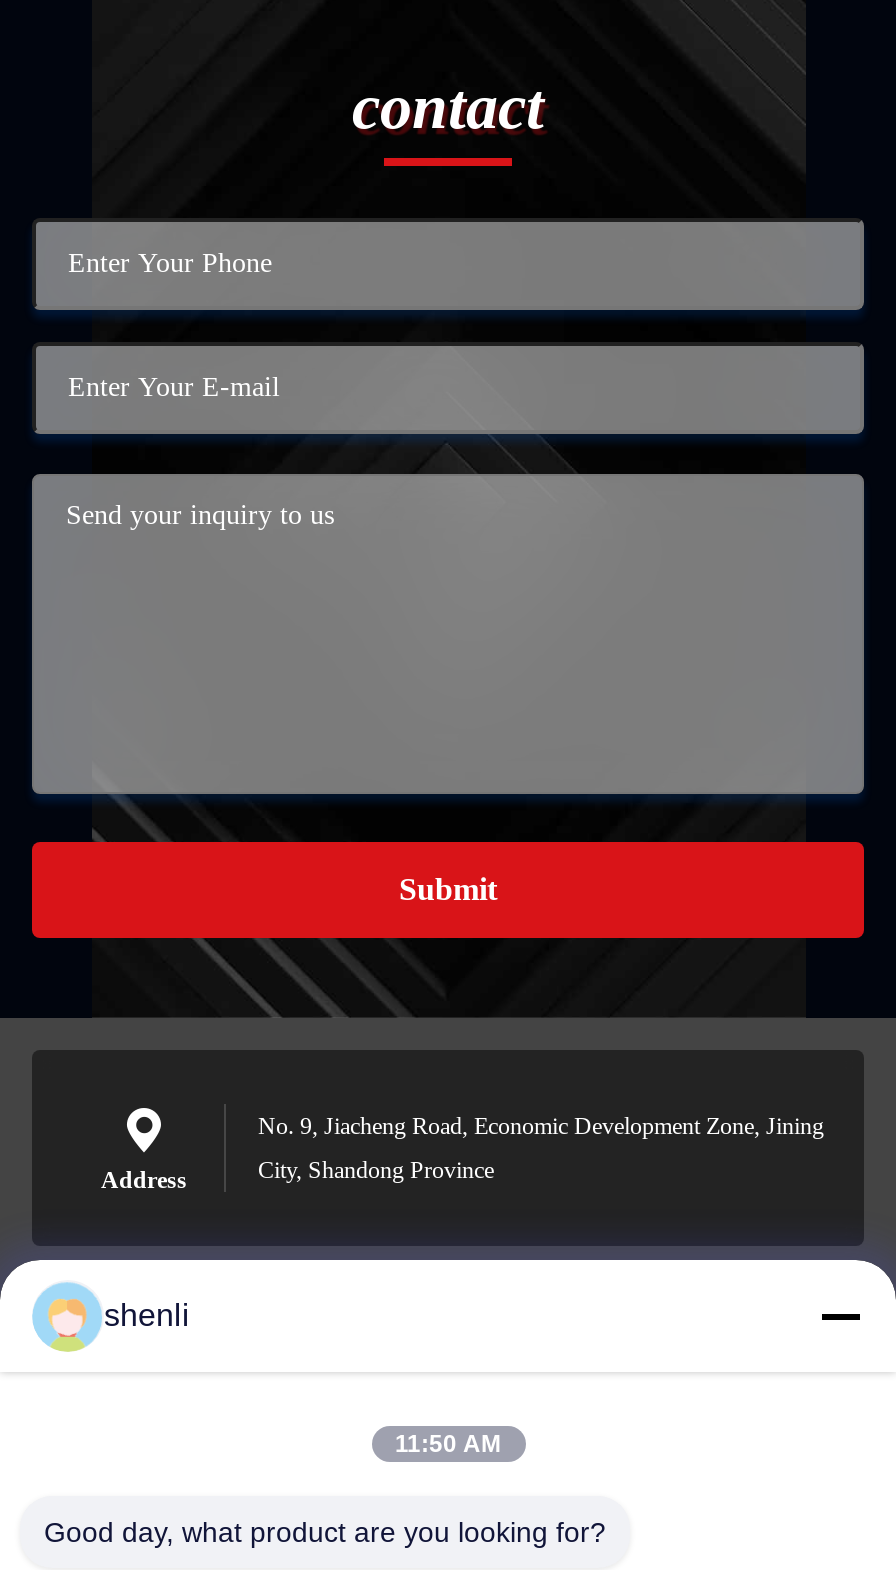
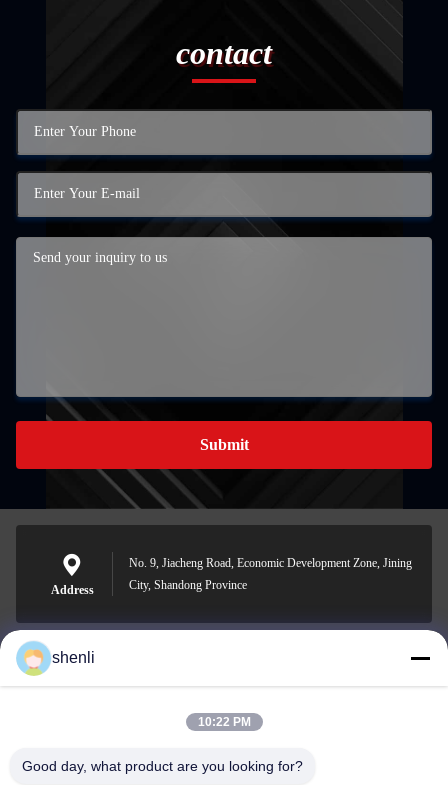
- 11:50 AM
+ 10:22 PM
